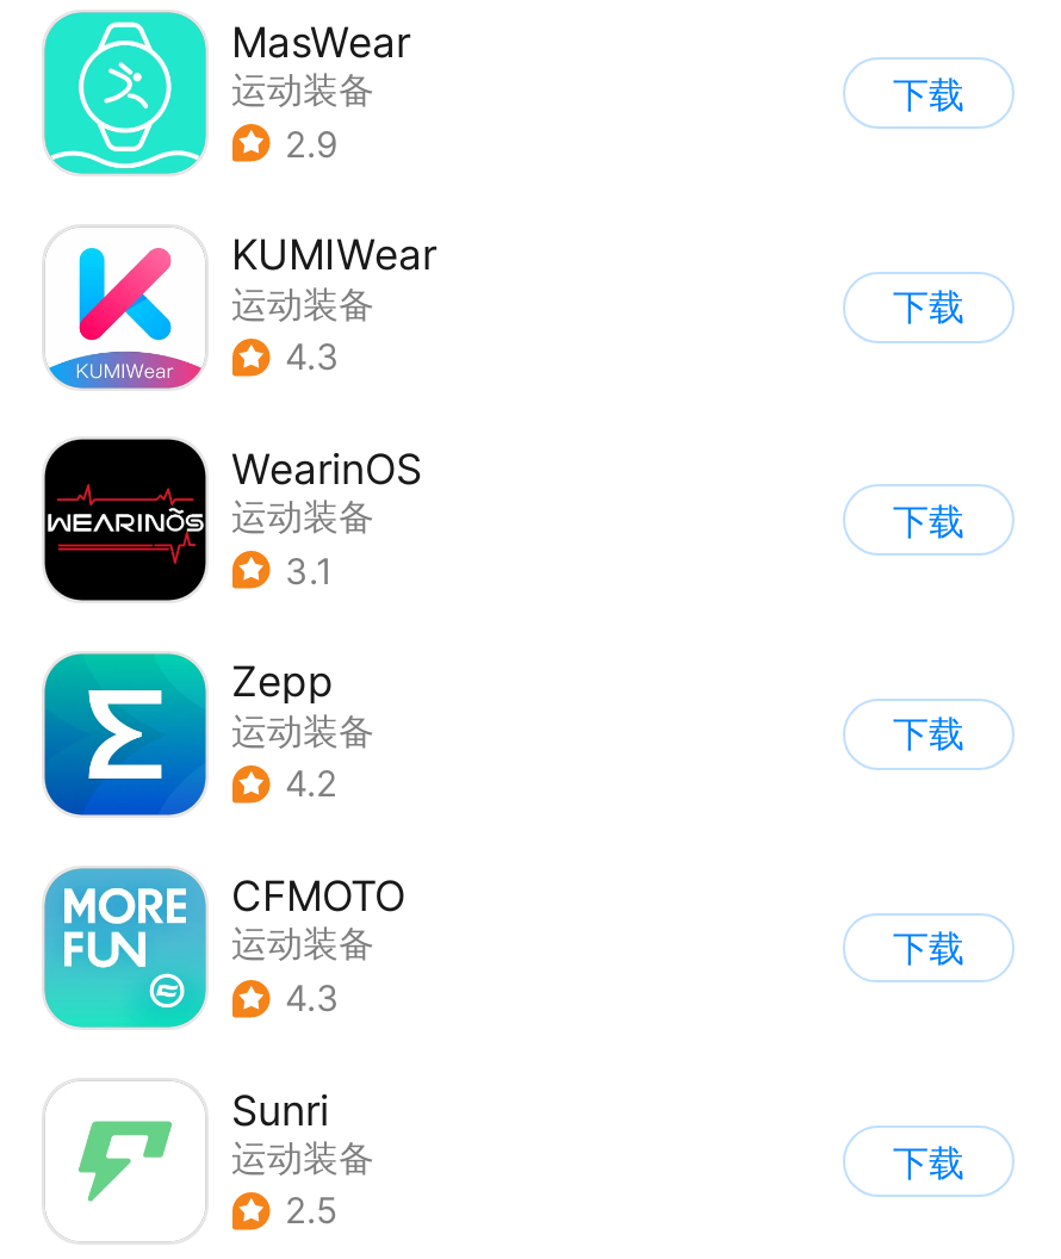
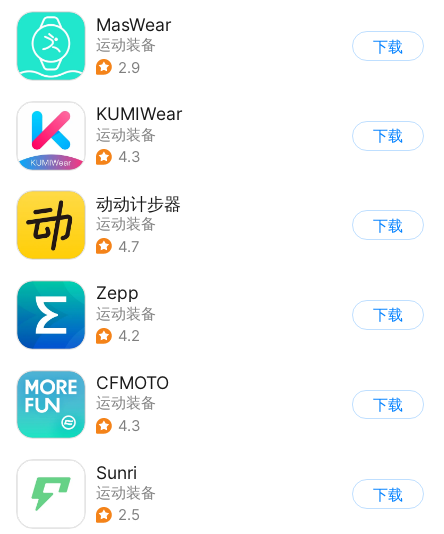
- [image]
- WearinOS
+ [image]
+ 动动计步器

- 3.1
+ 4.7
